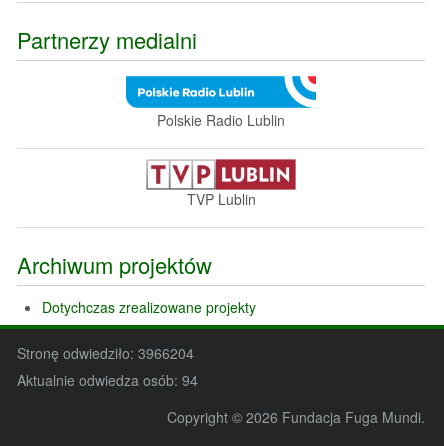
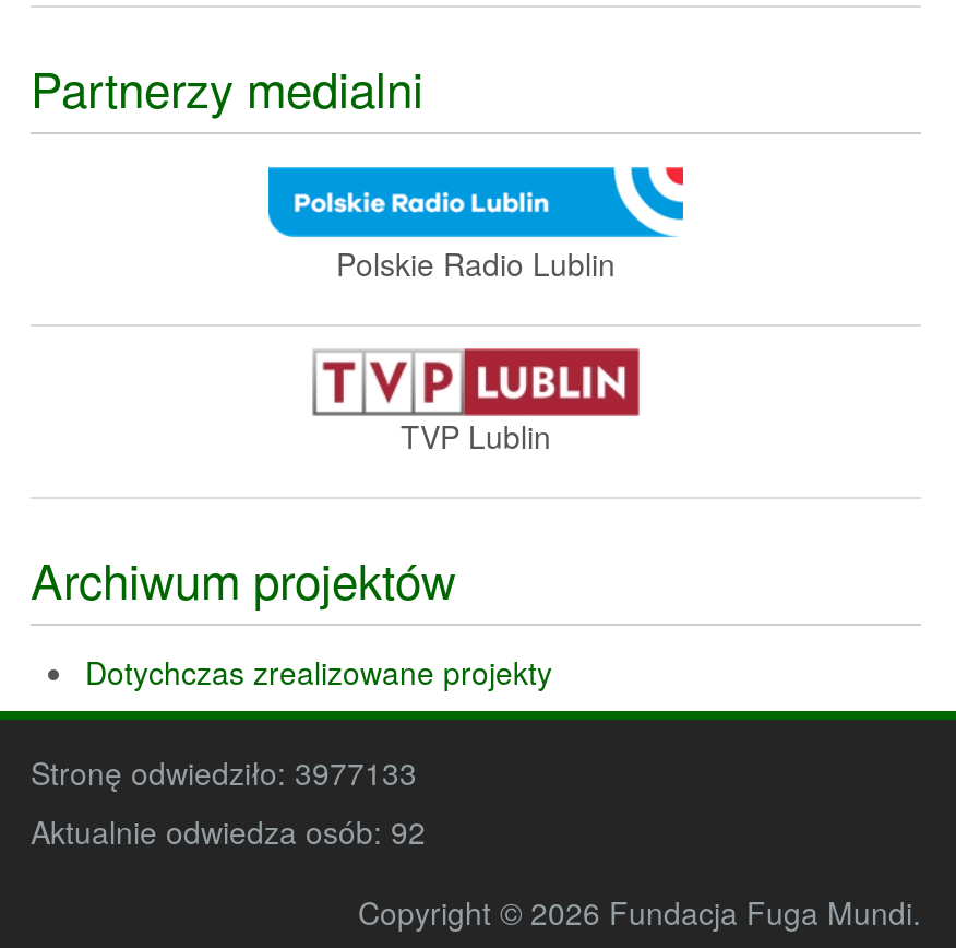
- Stronę odwiedziło: 3966204
+ Stronę odwiedziło: 3977133

- Aktualnie odwiedza osób: 94
+ Aktualnie odwiedza osób: 92
